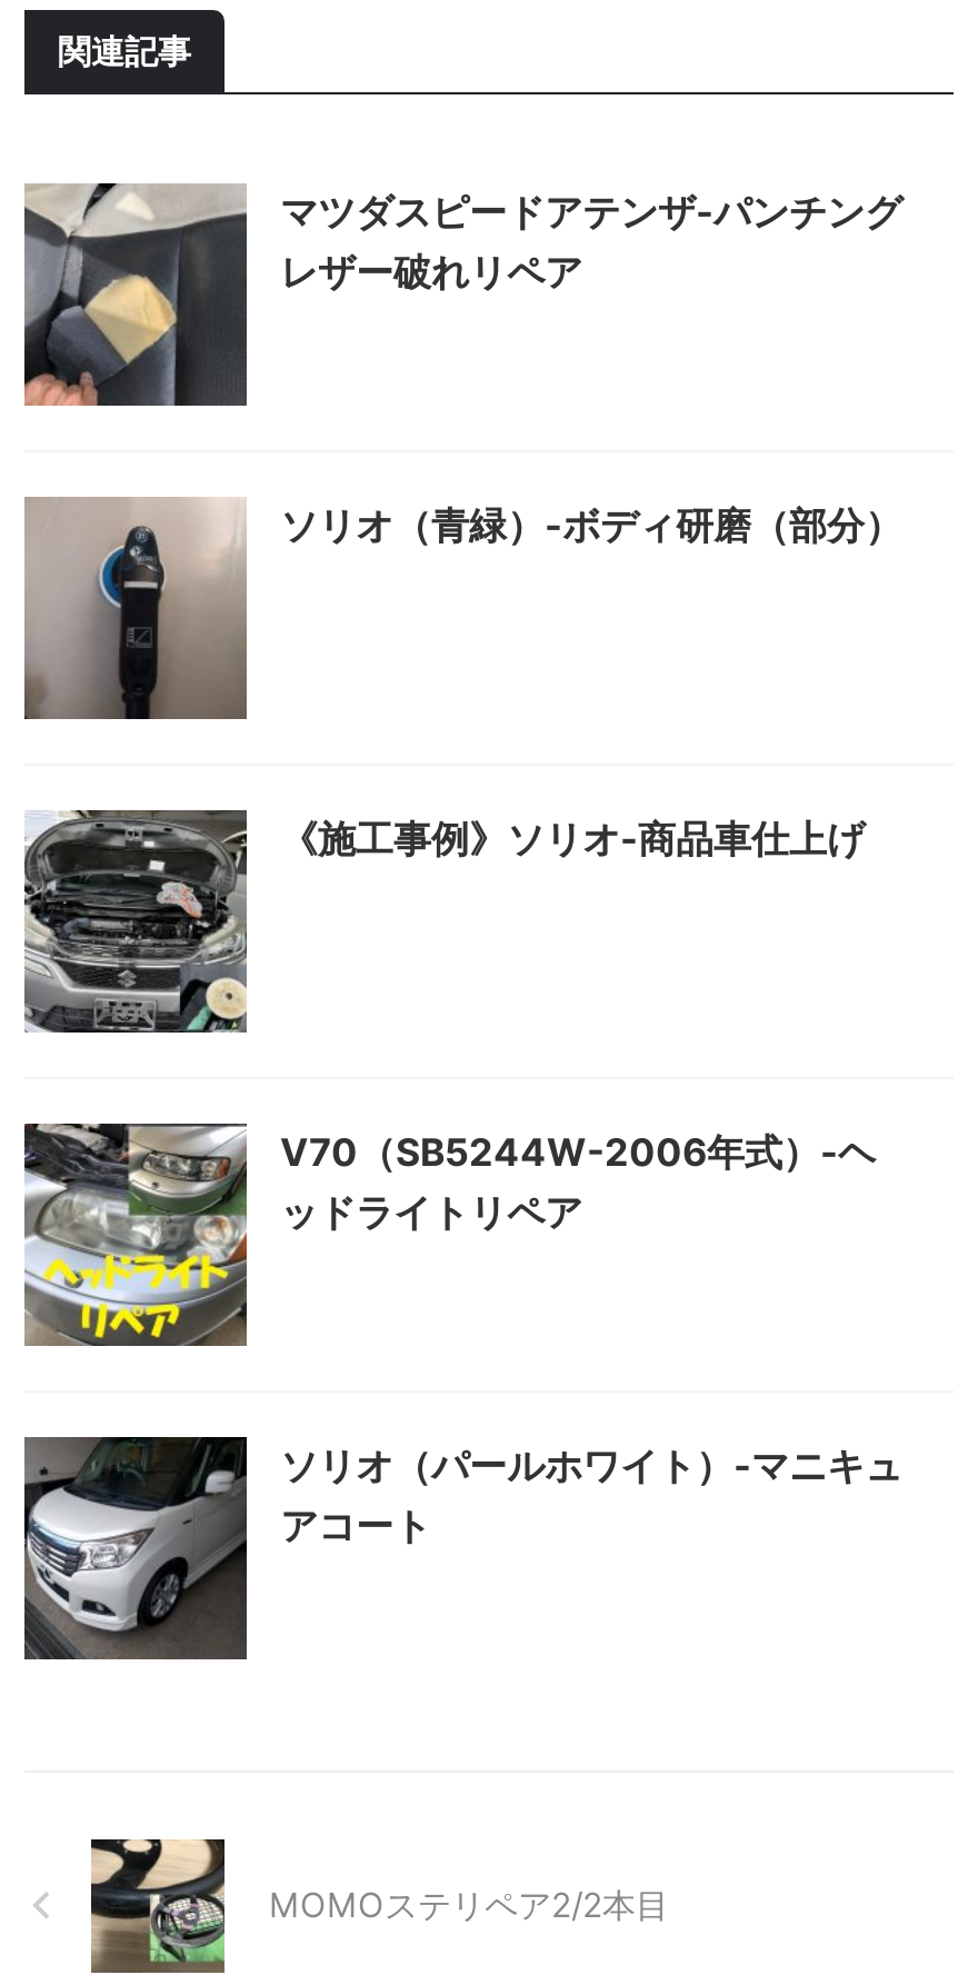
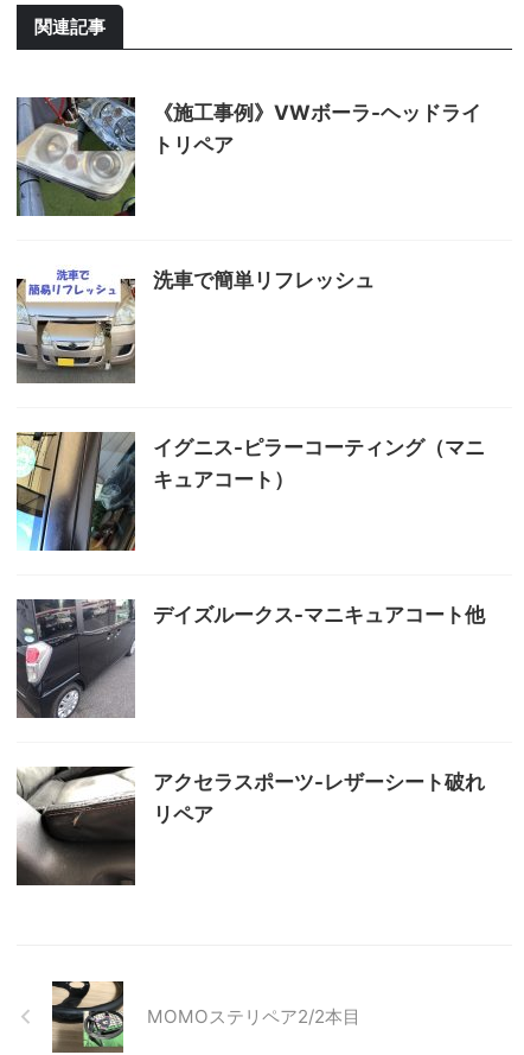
- [image]
- マツダスピードアテンザ-パンチング
- レザー破れリペア
+ [image]
+ 《施工事例》VWボーラ-ヘッドライ
+ トリペア

- [image]
- ソリオ（青緑）-ボディ研磨（部分）
+ [image]
+ 洗車で簡単リフレッシュ

- [image]
- 《施工事例》ソリオ-商品車仕上げ
+ [image]
+ イグニス-ピラーコーティング（マニ
+ キュアコート）

- [image]
- V70（SB5244W-2006年式）-ヘ
- ッドライトリペア
+ [image]
+ デイズルークス-マニキュアコート他

- [image]
- ソリオ（パールホワイト）-マニキュ
- アコート
+ [image]
+ アクセラスポーツ-レザーシート破れ
+ リペア
